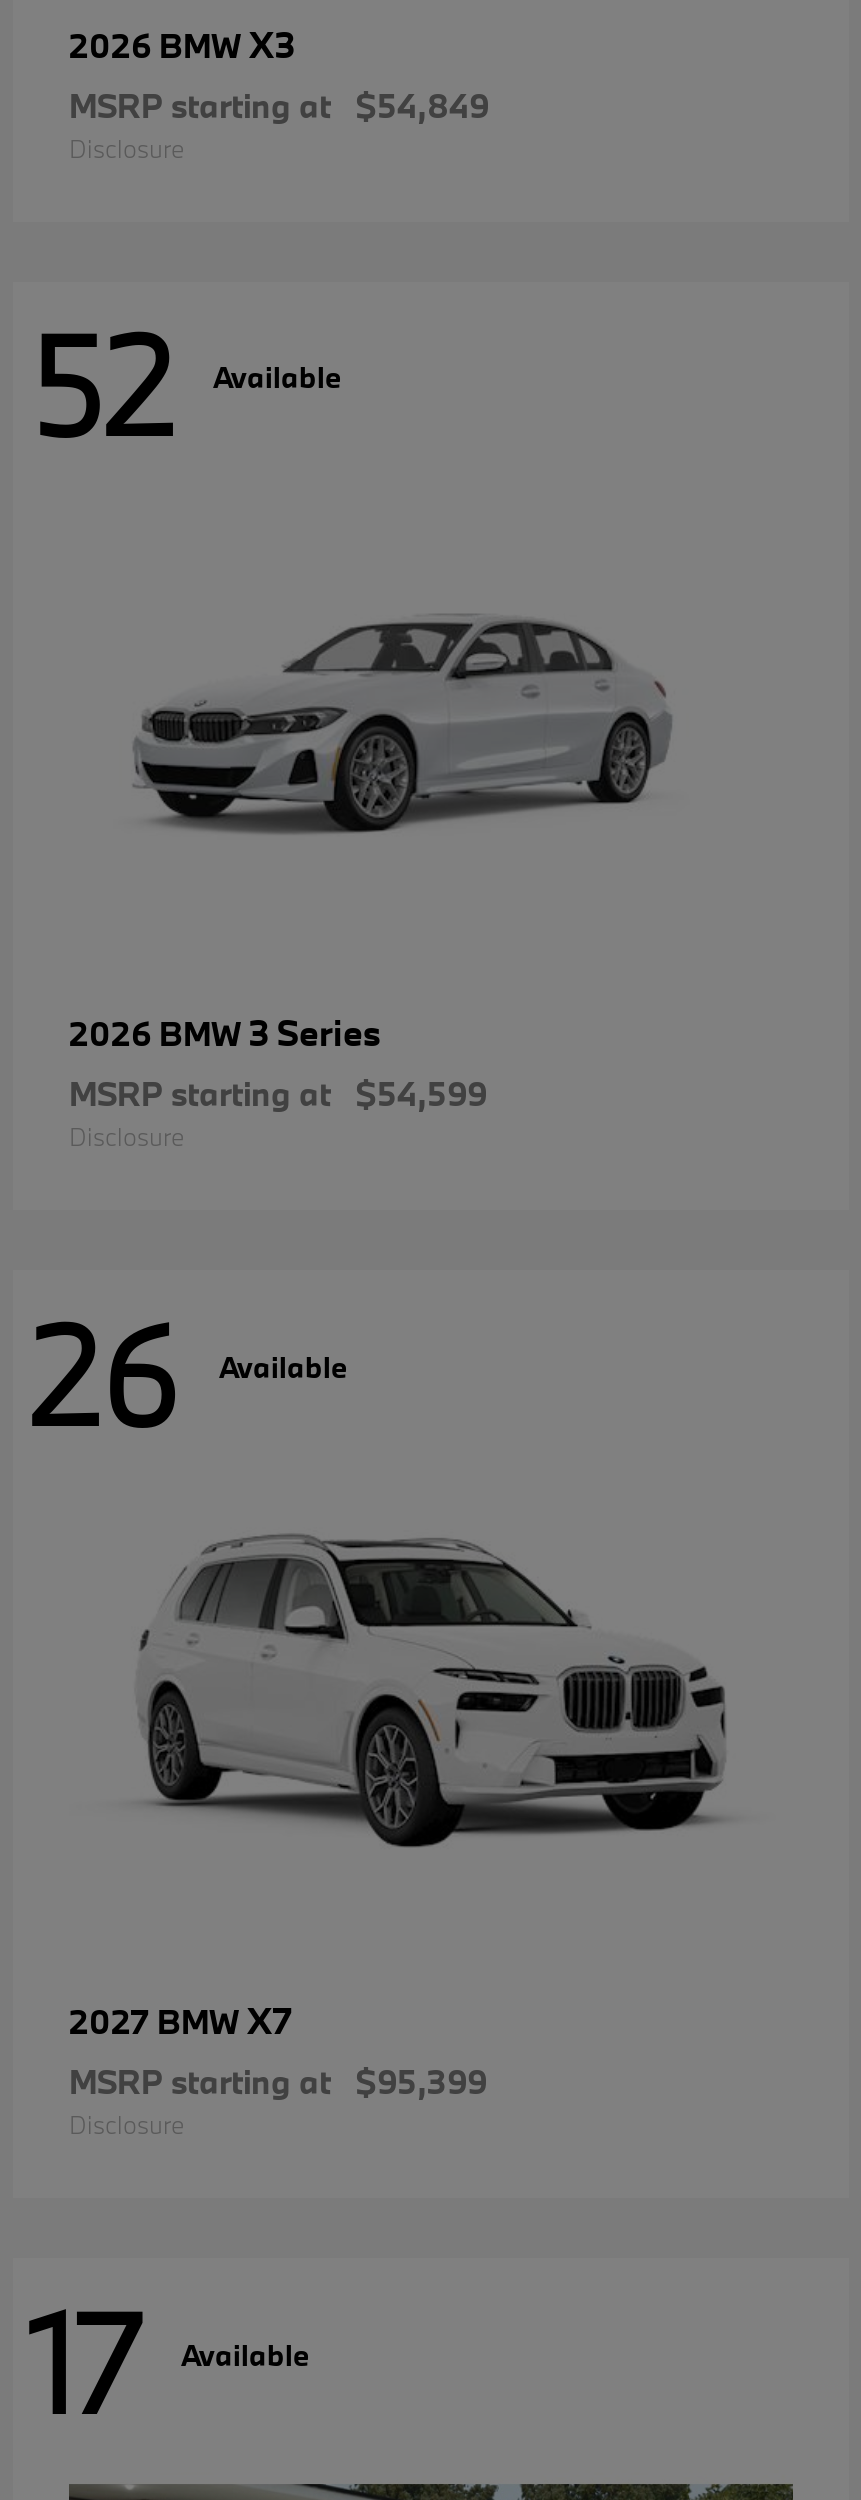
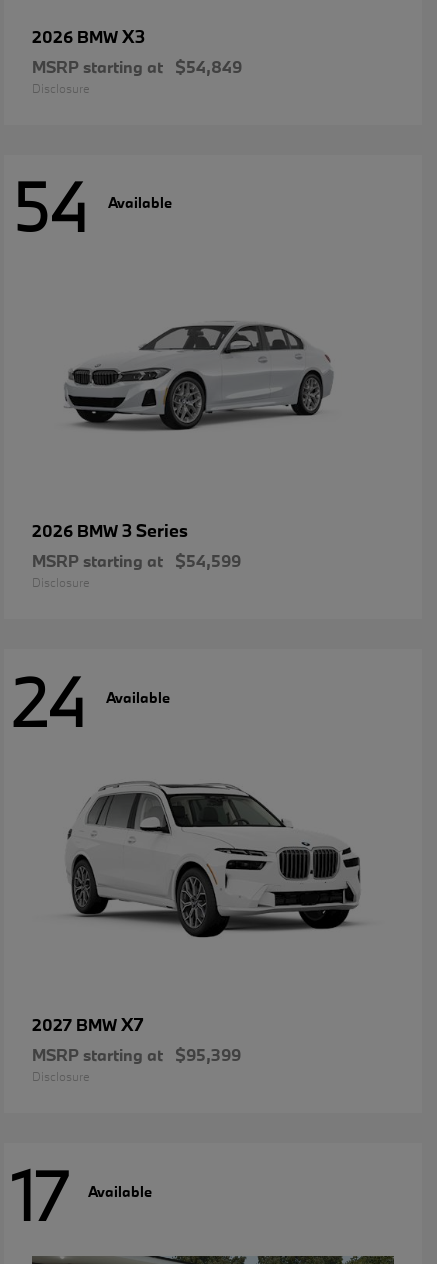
- 52 Available
+ 54 Available

- 26 Available
+ 24 Available
